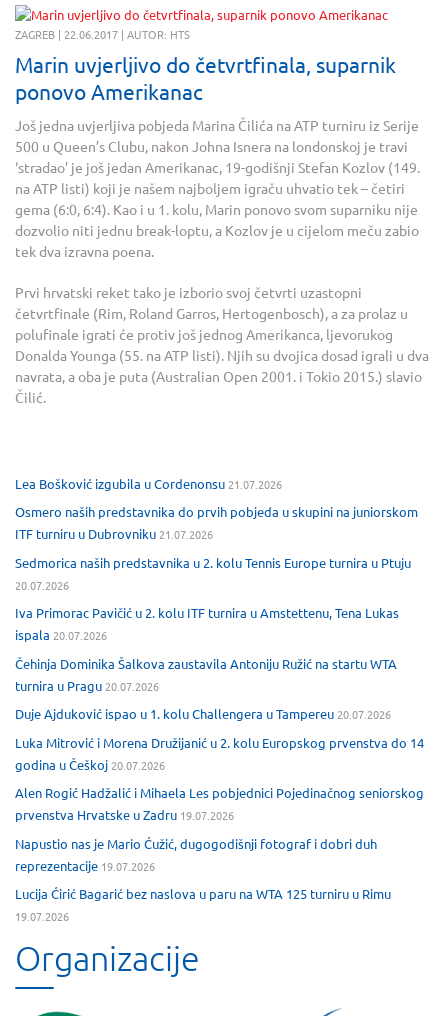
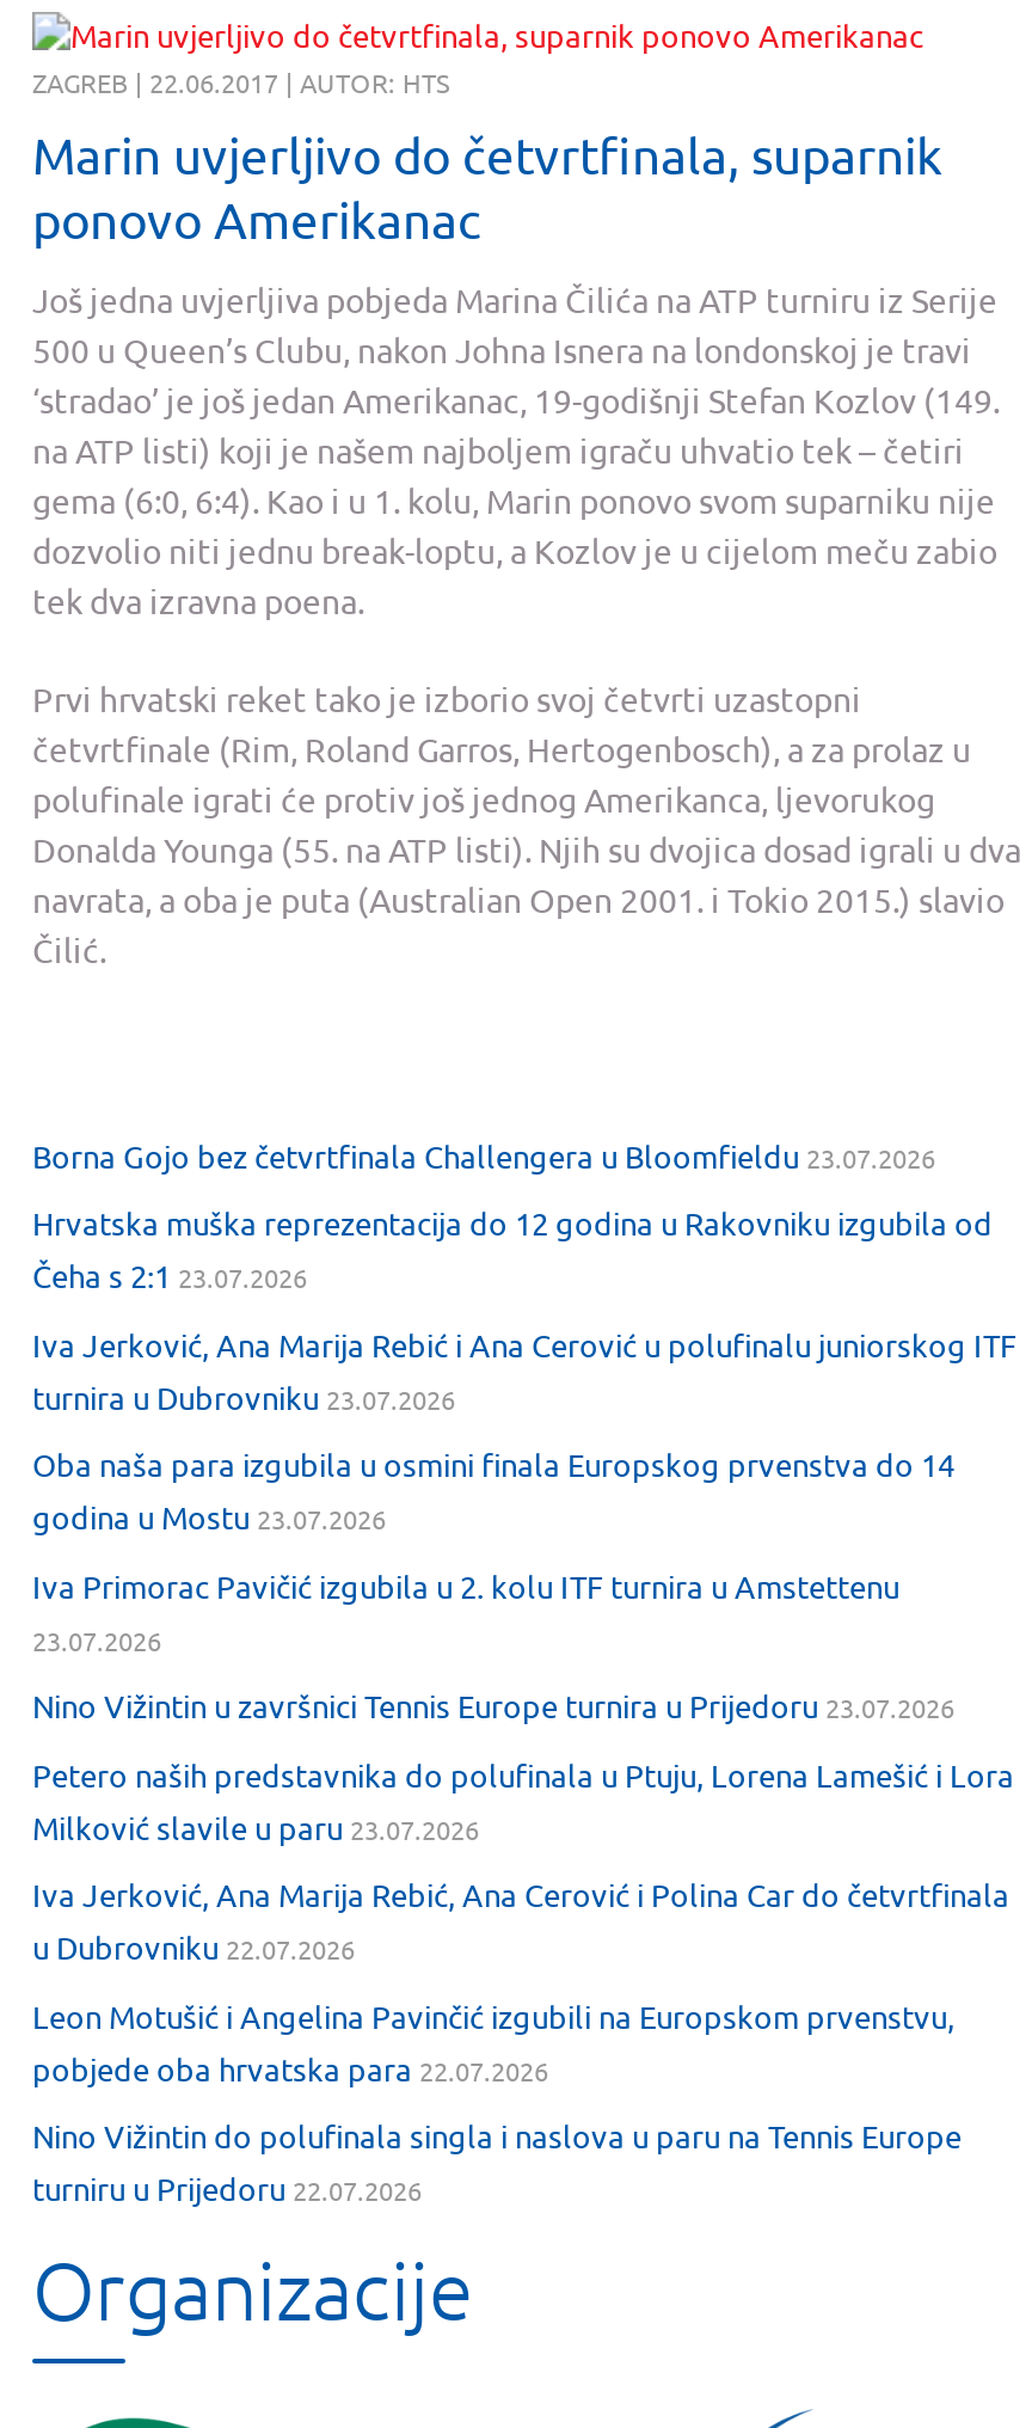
- Lea Bošković izgubila u Cordenonsu 21.07.2026
+ Borna Gojo bez četvrtfinala Challengera u Bloomfieldu 23.07.2026

- Osmero naših predstavnika do prvih pobjeda u skupini na juniorskom
- ITF turniru u Dubrovniku 21.07.2026
+ Hrvatska muška reprezentacija do 12 godina u Rakovniku izgubila od
+ Čeha s 2:1 23.07.2026

- Sedmorica naših predstavnika u 2. kolu Tennis Europe turnira u Ptuju
- 20.07.2026
+ Iva Jerković, Ana Marija Rebić i Ana Cerović u polufinalu juniorskog ITF
+ turnira u Dubrovniku 23.07.2026

- Iva Primorac Pavičić u 2. kolu ITF turnira u Amstettenu, Tena Lukas
- ispala 20.07.2026
+ Oba naša para izgubila u osmini finala Europskog prvenstva do 14
+ godina u Mostu 23.07.2026

- Čehinja Dominika Šalkova zaustavila Antoniju Ružić na startu WTA
- turnira u Pragu 20.07.2026
+ Iva Primorac Pavičić izgubila u 2. kolu ITF turnira u Amstettenu
+ 23.07.2026

- Duje Ajduković ispao u 1. kolu Challengera u Tampereu 20.07.2026
+ Nino Vižintin u završnici Tennis Europe turnira u Prijedoru 23.07.2026

- Luka Mitrović i Morena Družijanić u 2. kolu Europskog prvenstva do 14
- godina u Češkoj 20.07.2026
+ Petero naših predstavnika do polufinala u Ptuju, Lorena Lamešić i Lora
+ Milković slavile u paru 23.07.2026

- Alen Rogić Hadžalić i Mihaela Les pobjednici Pojedinačnog seniorskog
- prvenstva Hrvatske u Zadru 19.07.2026
+ Iva Jerković, Ana Marija Rebić, Ana Cerović i Polina Car do četvrtfinala
+ u Dubrovniku 22.07.2026

- Napustio nas je Mario Ćužić, dugogodišnji fotograf i dobri duh
- reprezentacije 19.07.2026
+ Leon Motušić i Angelina Pavinčić izgubili na Europskom prvenstvu,
+ pobjede oba hrvatska para 22.07.2026

- Lucija Ćirić Bagarić bez naslova u paru na WTA 125 turniru u Rimu
- 19.07.2026
+ Nino Vižintin do polufinala singla i naslova u paru na Tennis Europe
+ turniru u Prijedoru 22.07.2026
